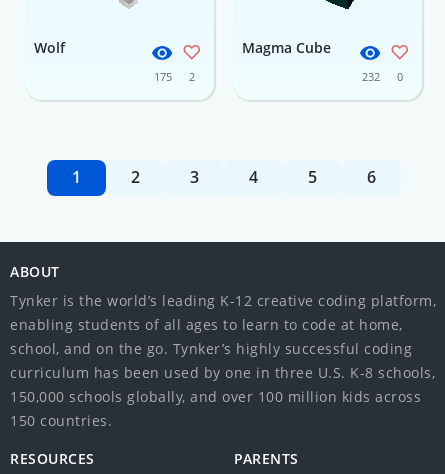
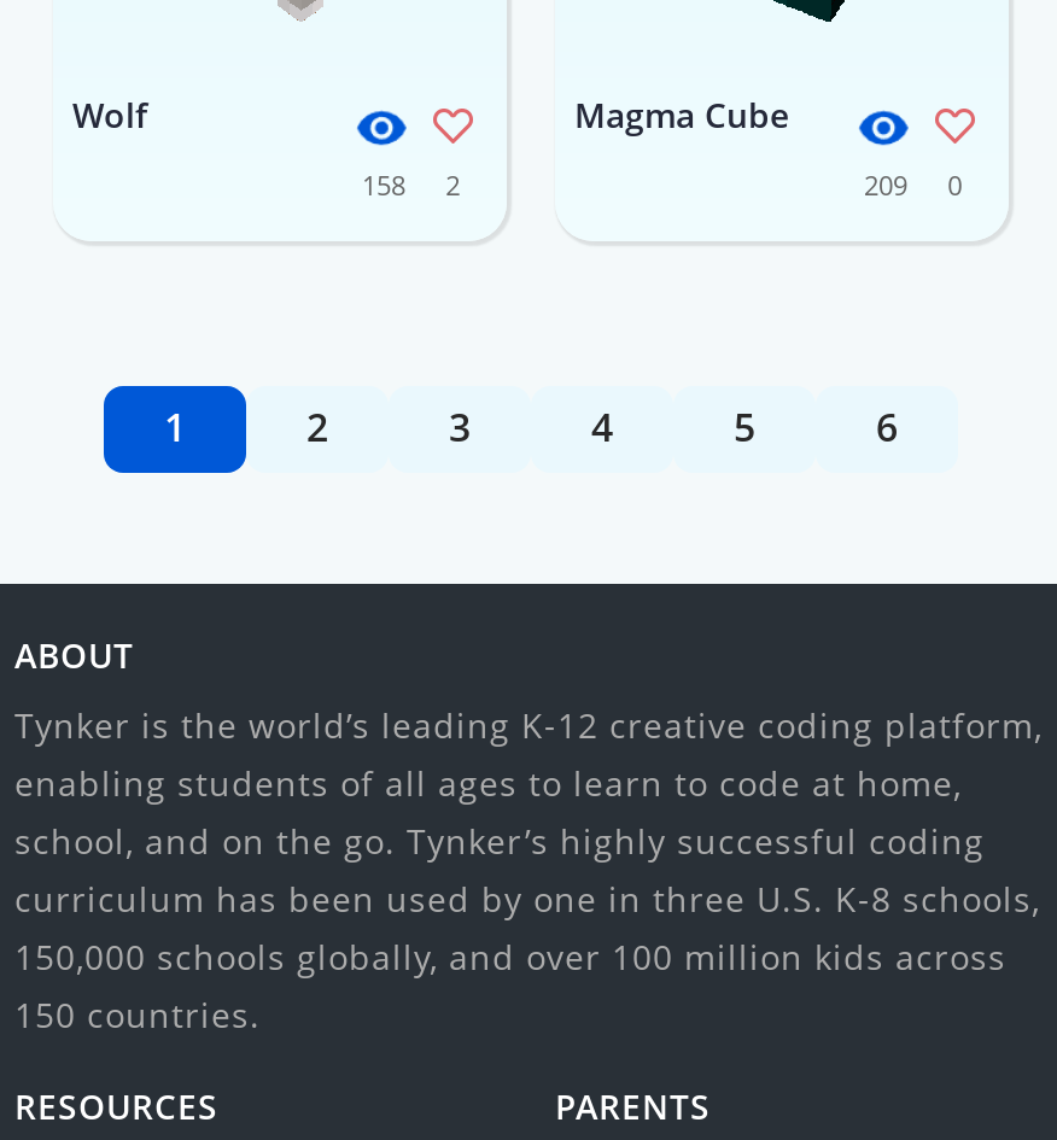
- 175 2
+ 158 2

- 232 0
+ 209 0
